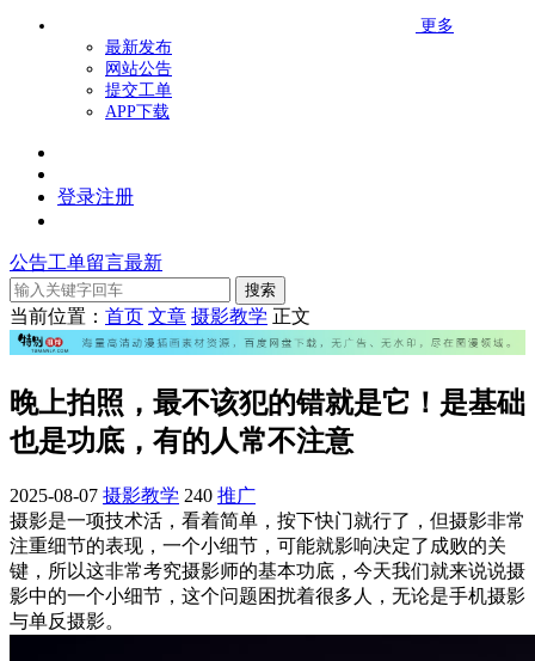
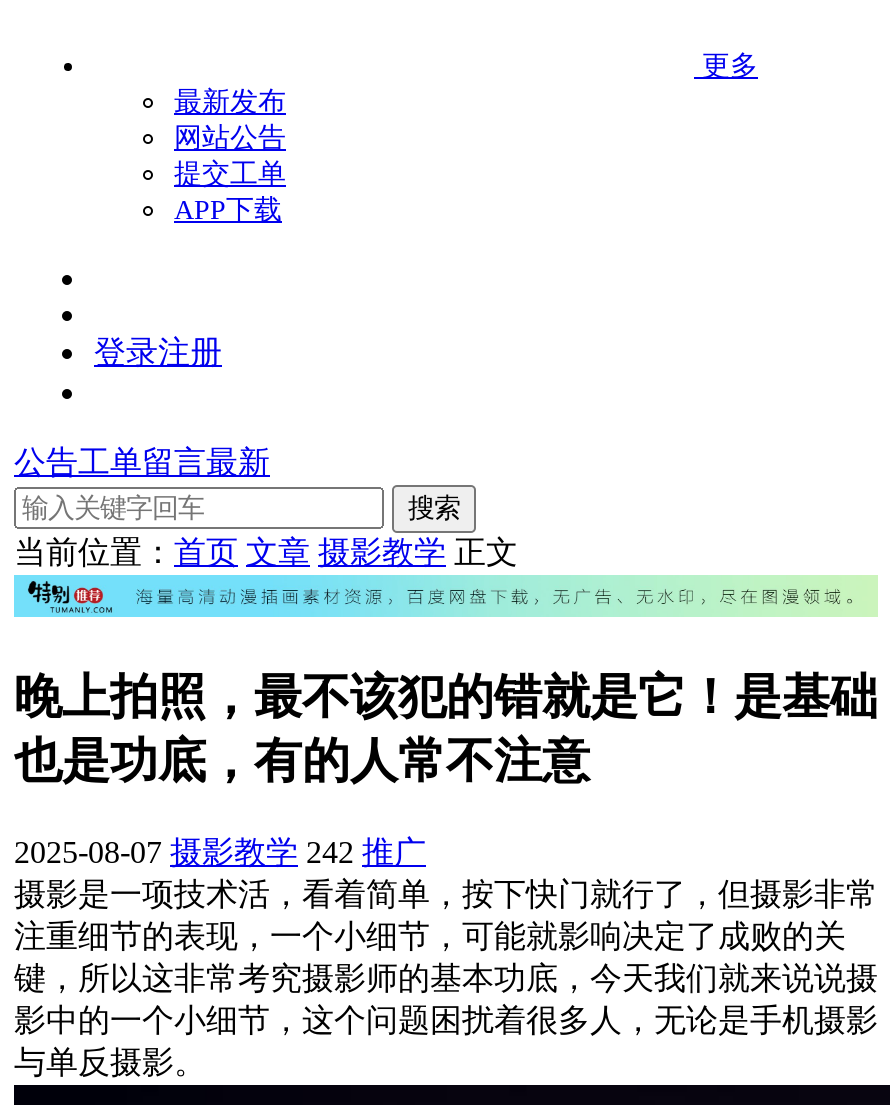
- 2025-08-07 摄影教学 240 推广
+ 2025-08-07 摄影教学 242 推广
